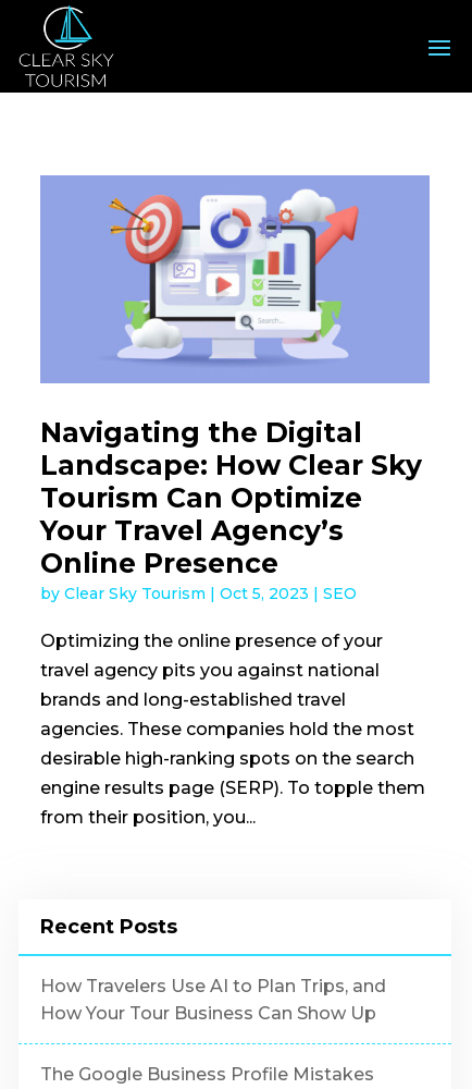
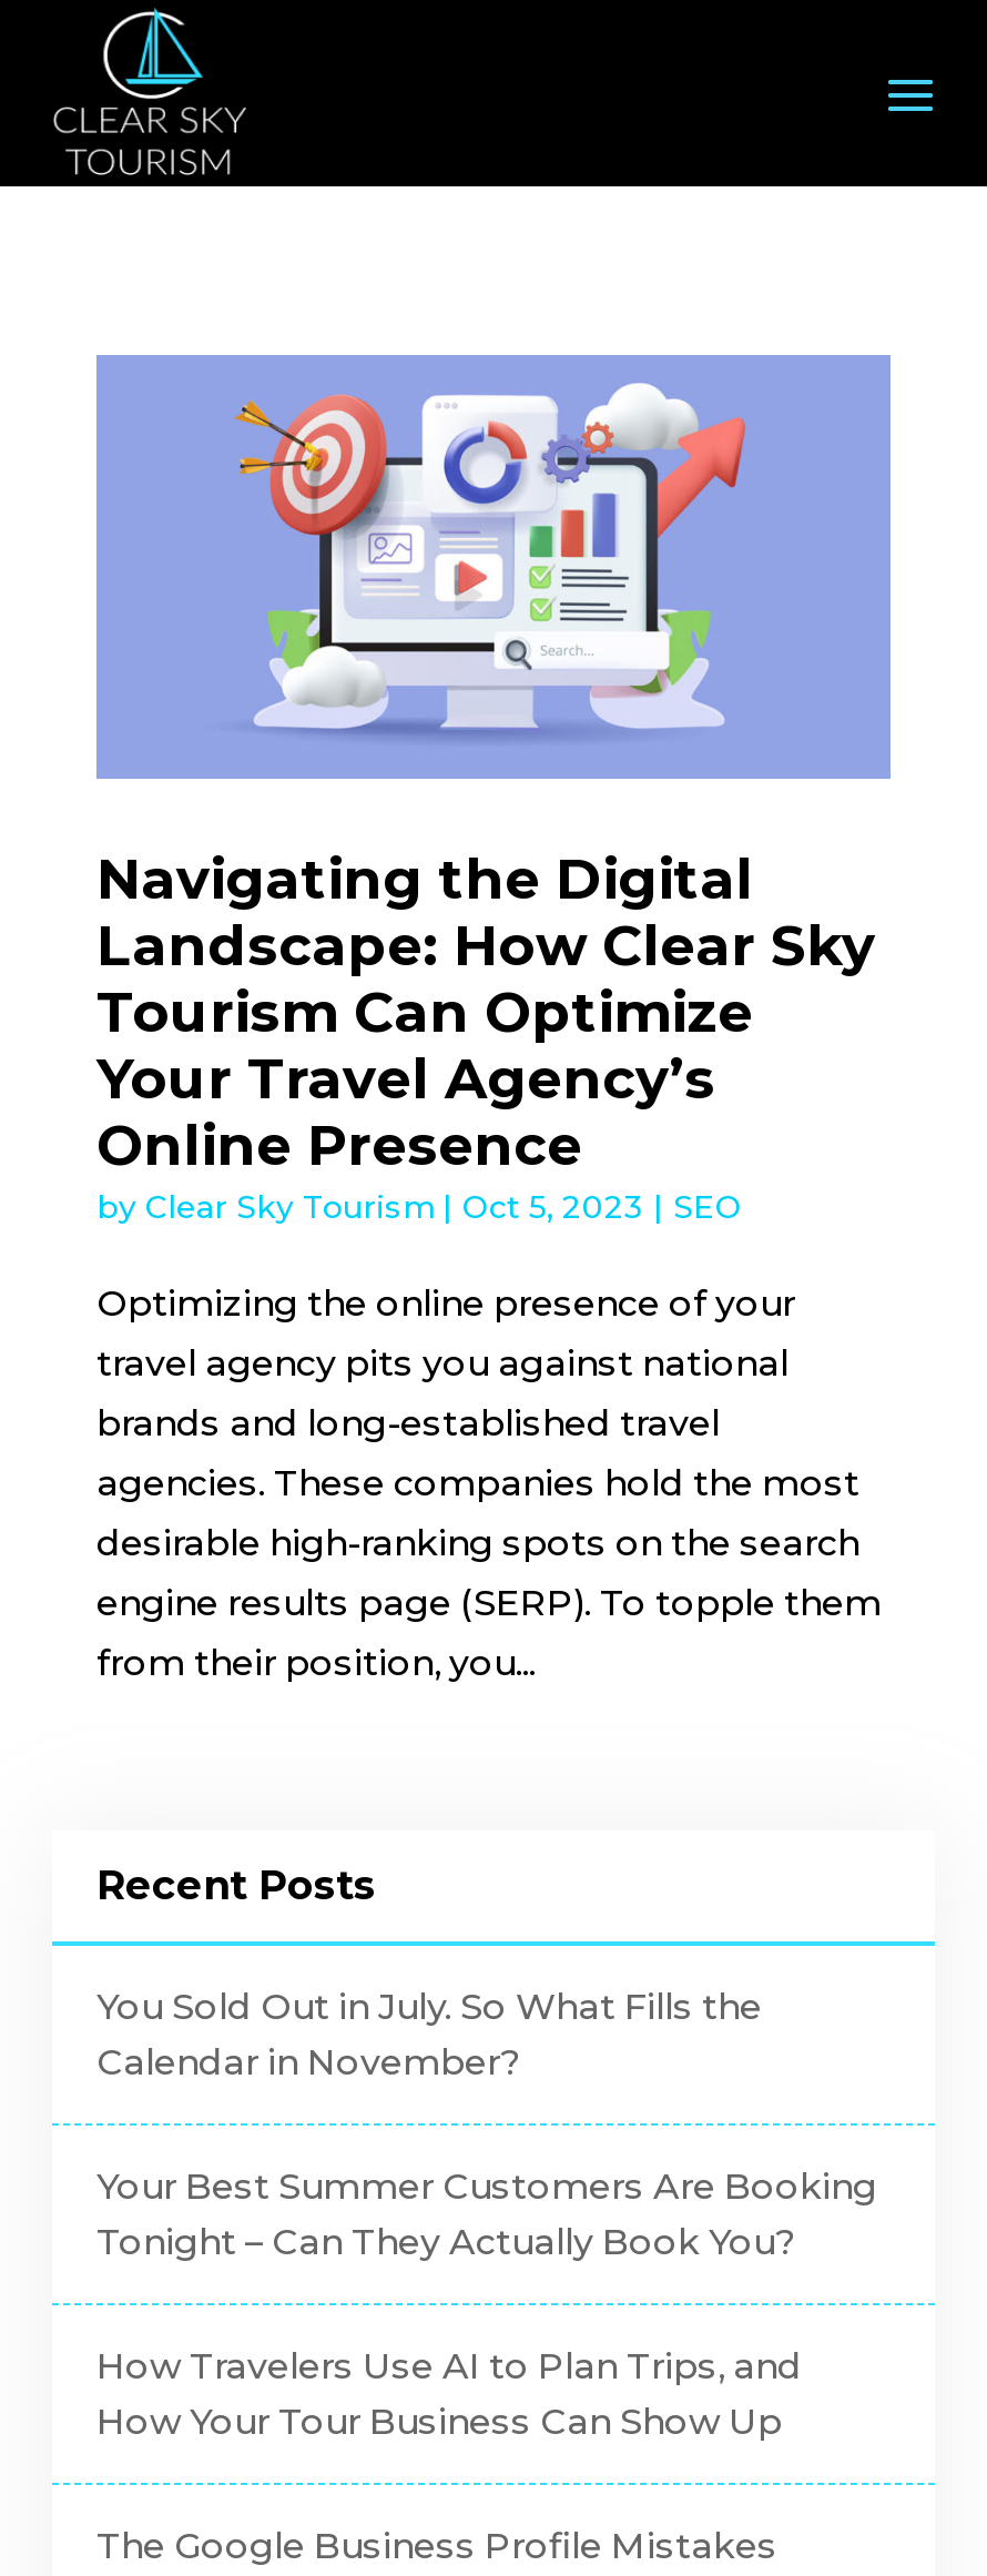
+ You Sold Out in July. So What Fills the
+ Calendar in November?
+ Your Best Summer Customers Are Booking
+ Tonight – Can They Actually Book You?
